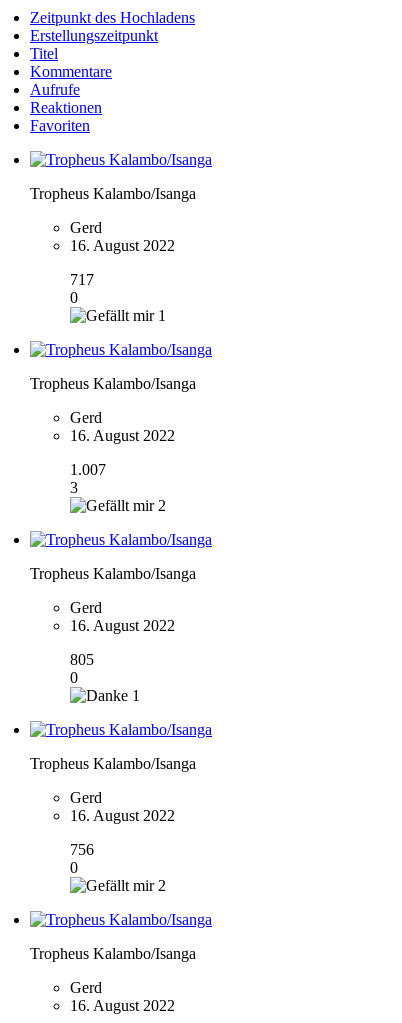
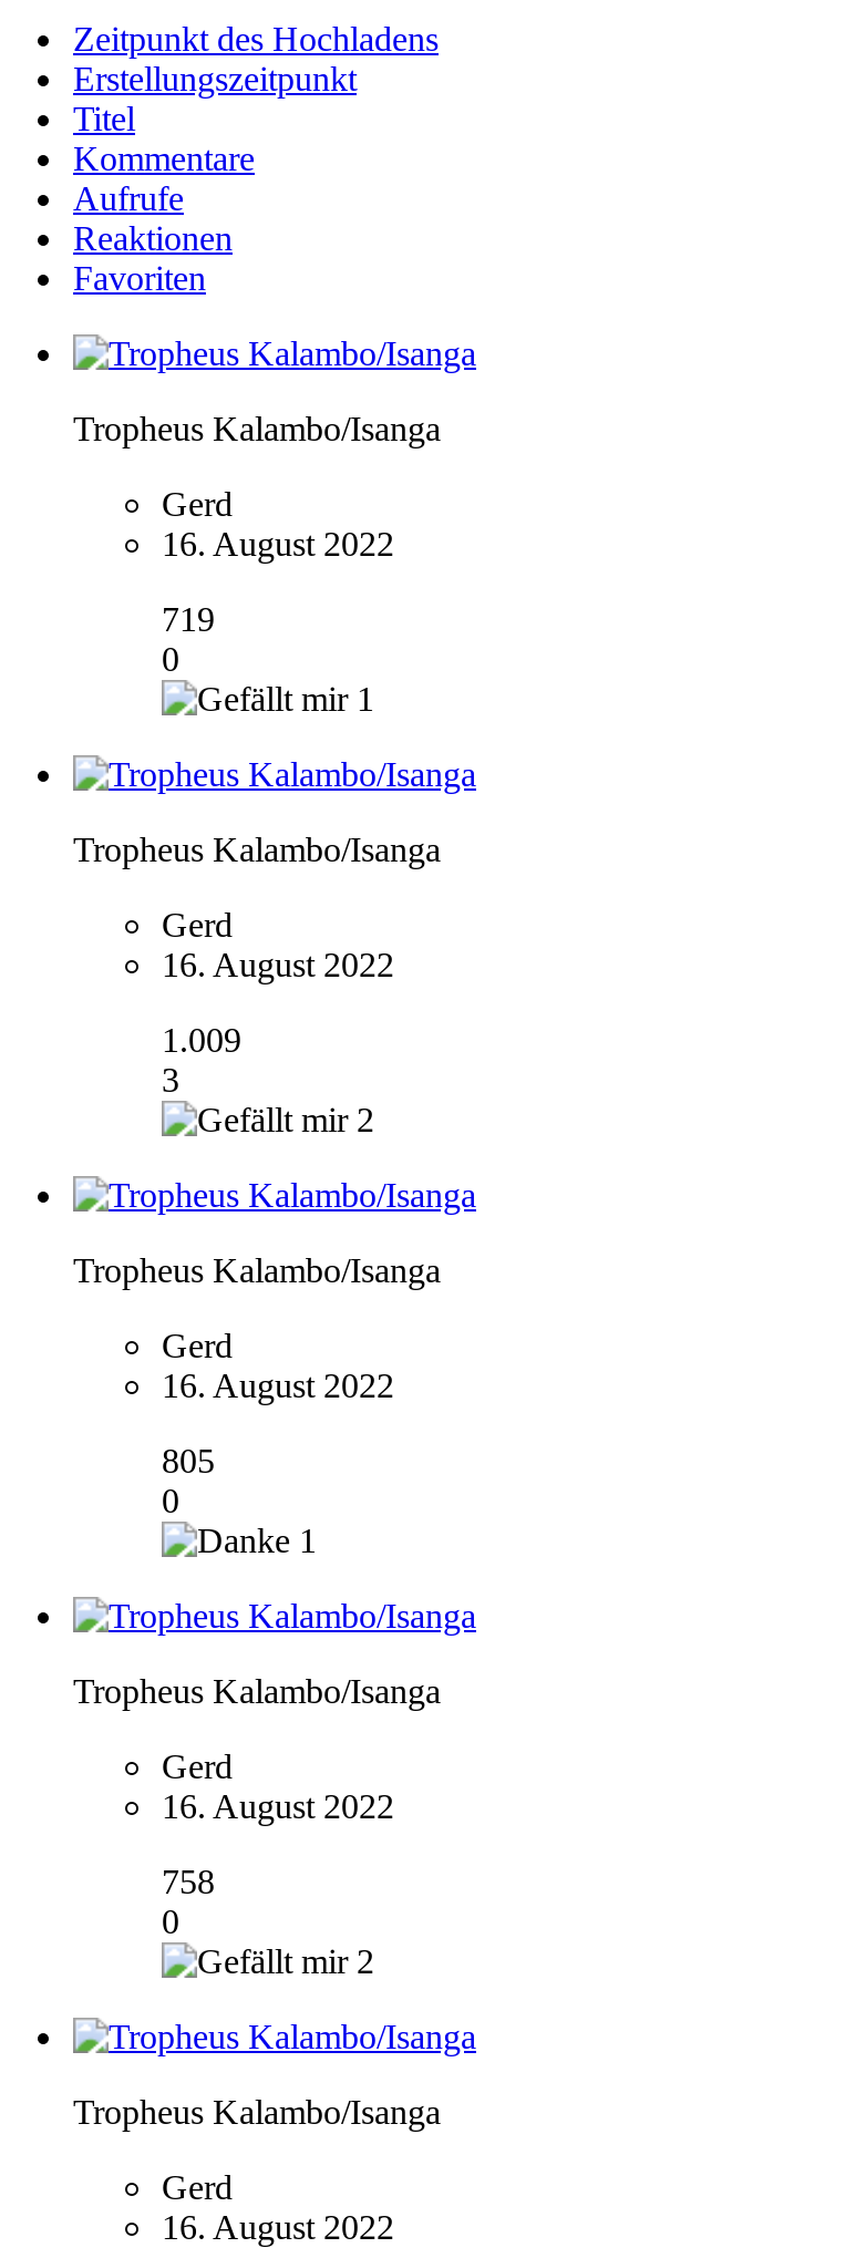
- 717
+ 719

- 1.007
+ 1.009

- 756
+ 758
